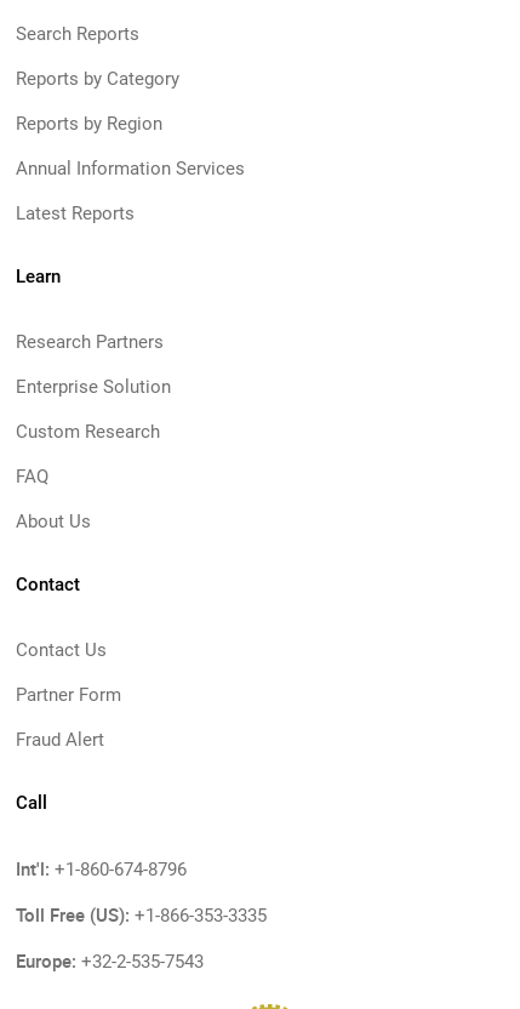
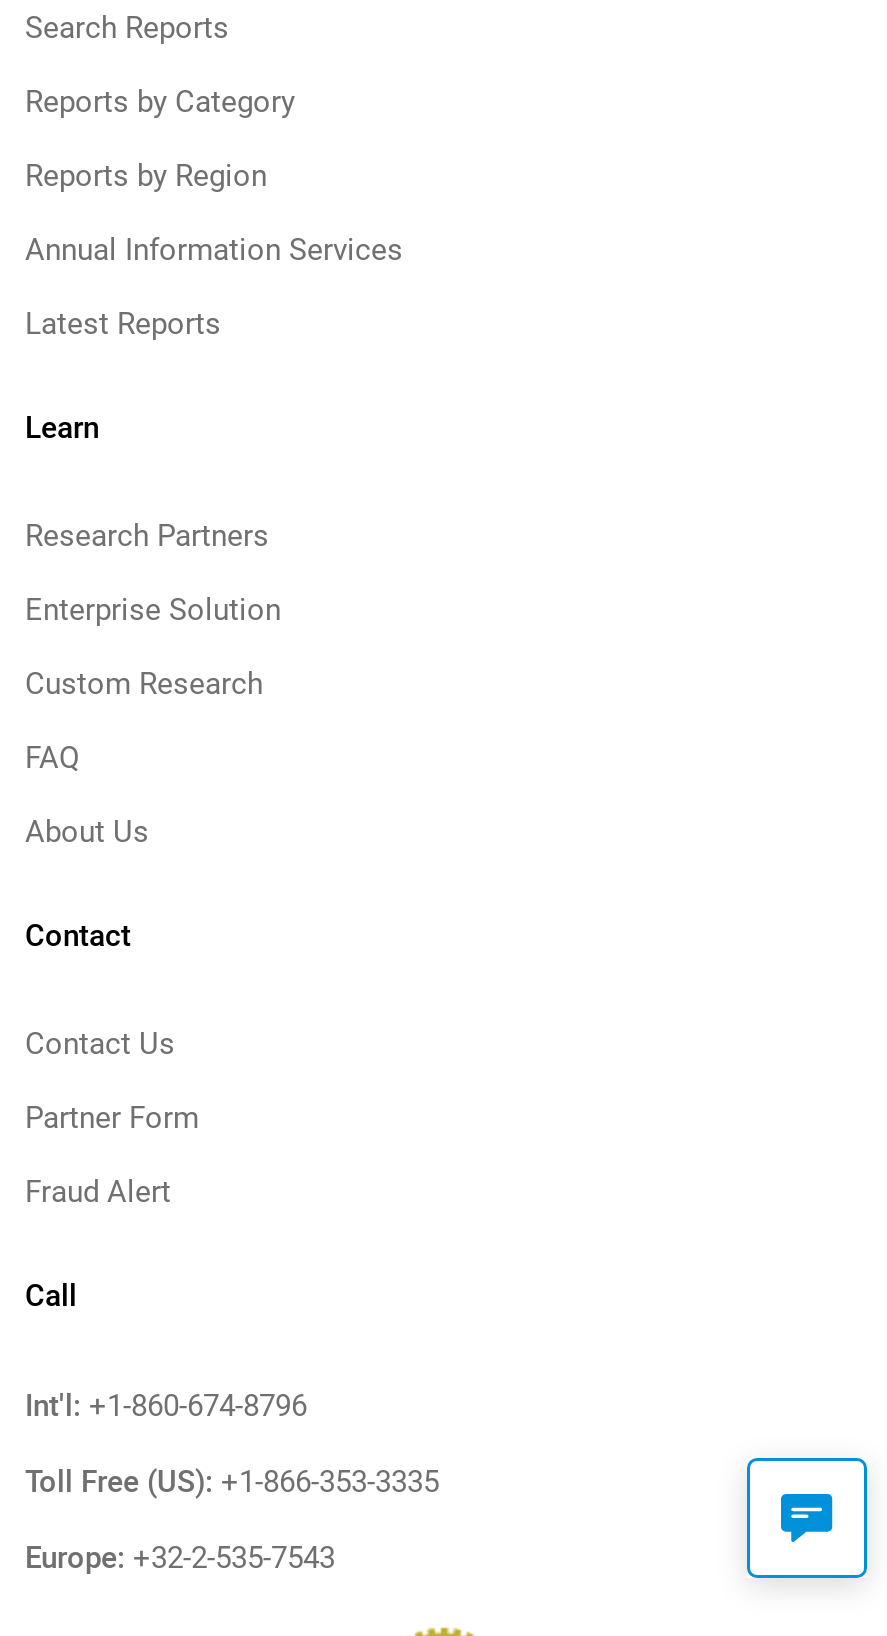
+ [image]
